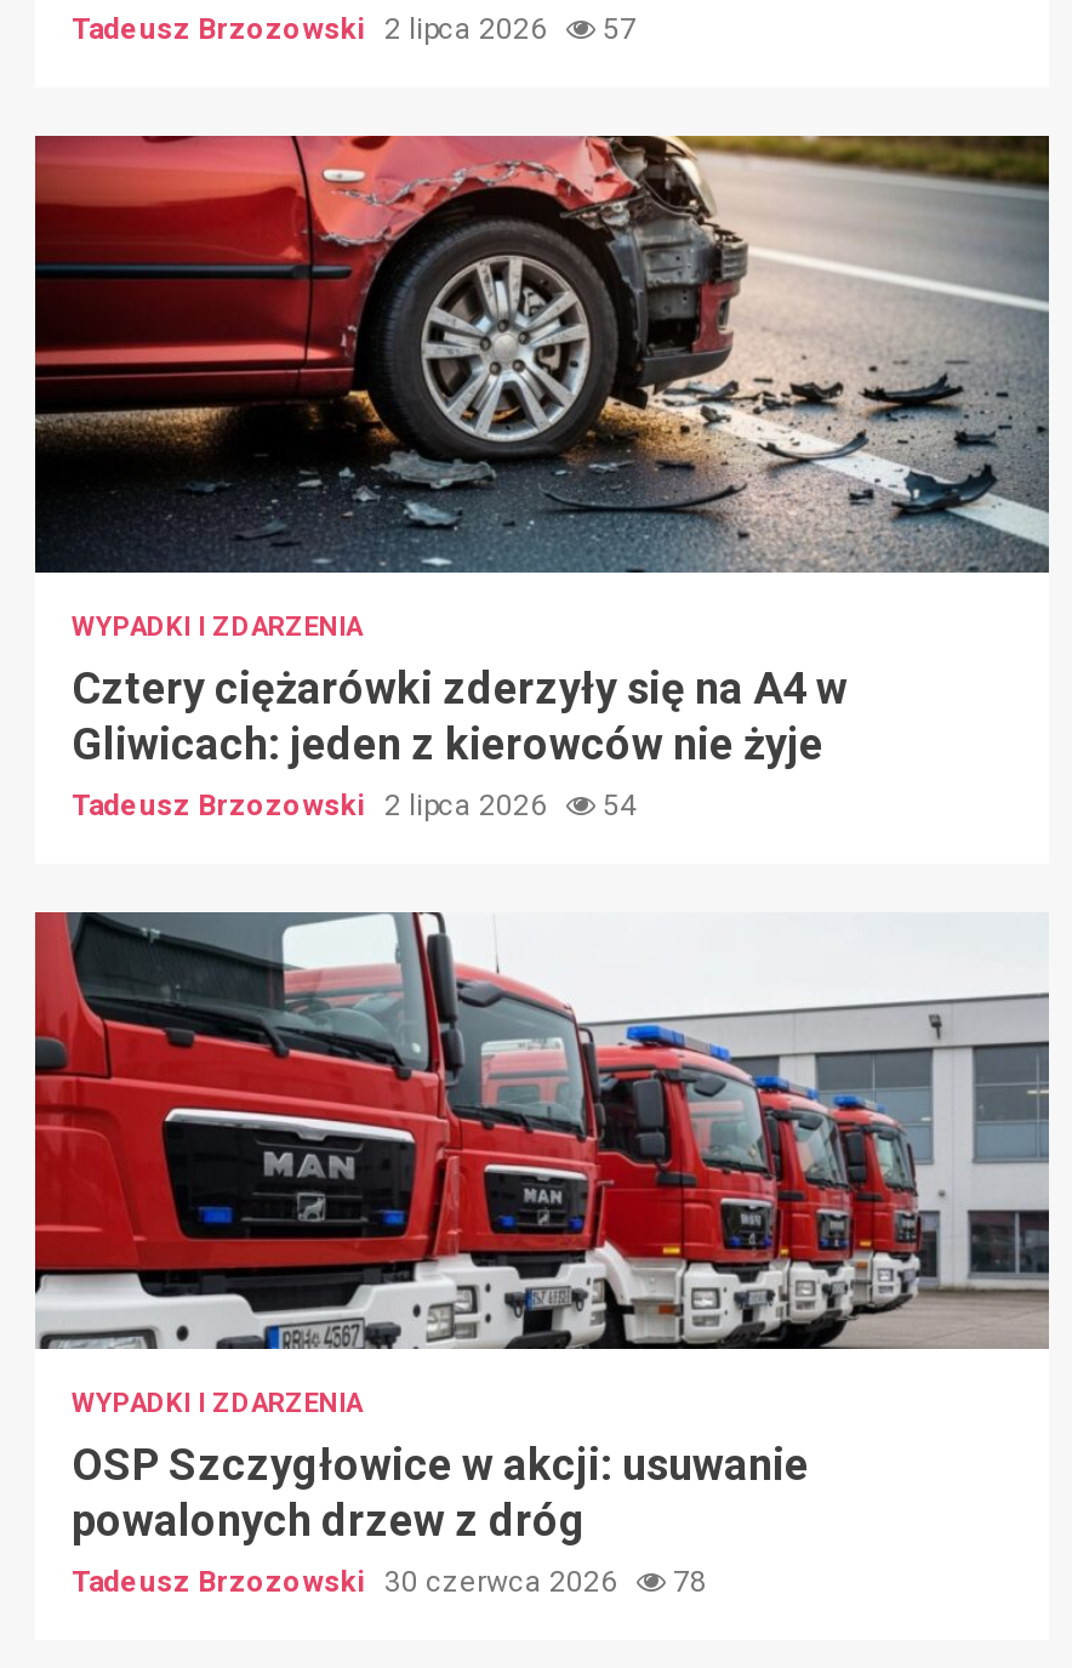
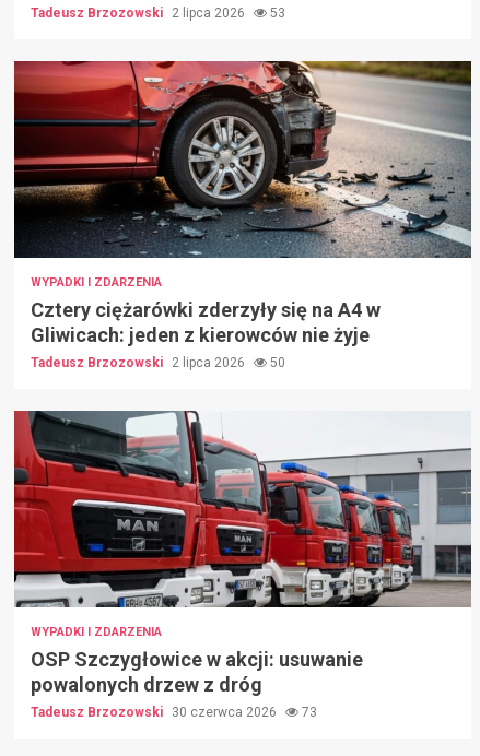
- Tadeusz Brzozowski 2 lipca 2026 57
+ Tadeusz Brzozowski 2 lipca 2026 53

- Tadeusz Brzozowski 2 lipca 2026 54
+ Tadeusz Brzozowski 2 lipca 2026 50

- Tadeusz Brzozowski 30 czerwca 2026 78
+ Tadeusz Brzozowski 30 czerwca 2026 73
